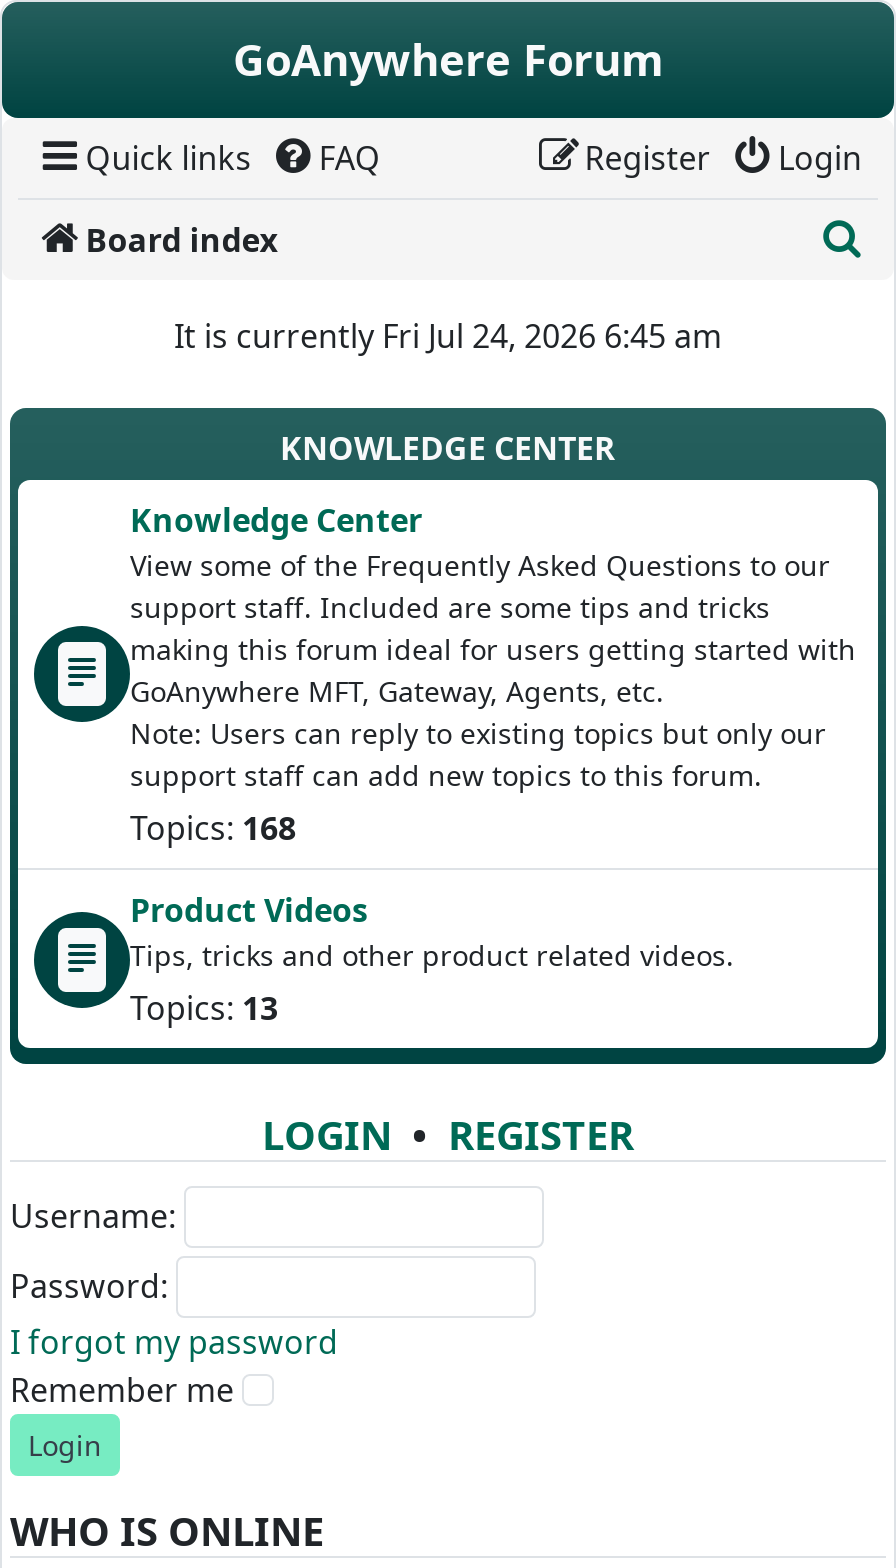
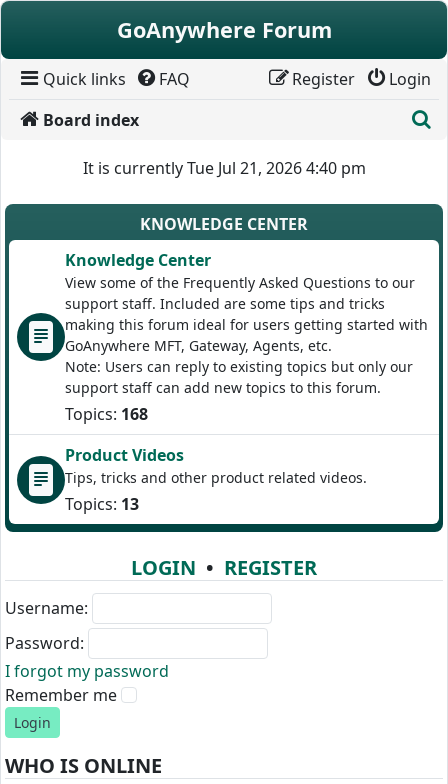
- It is currently Fri Jul 24, 2026 6:45 am
+ It is currently Tue Jul 21, 2026 4:40 pm
